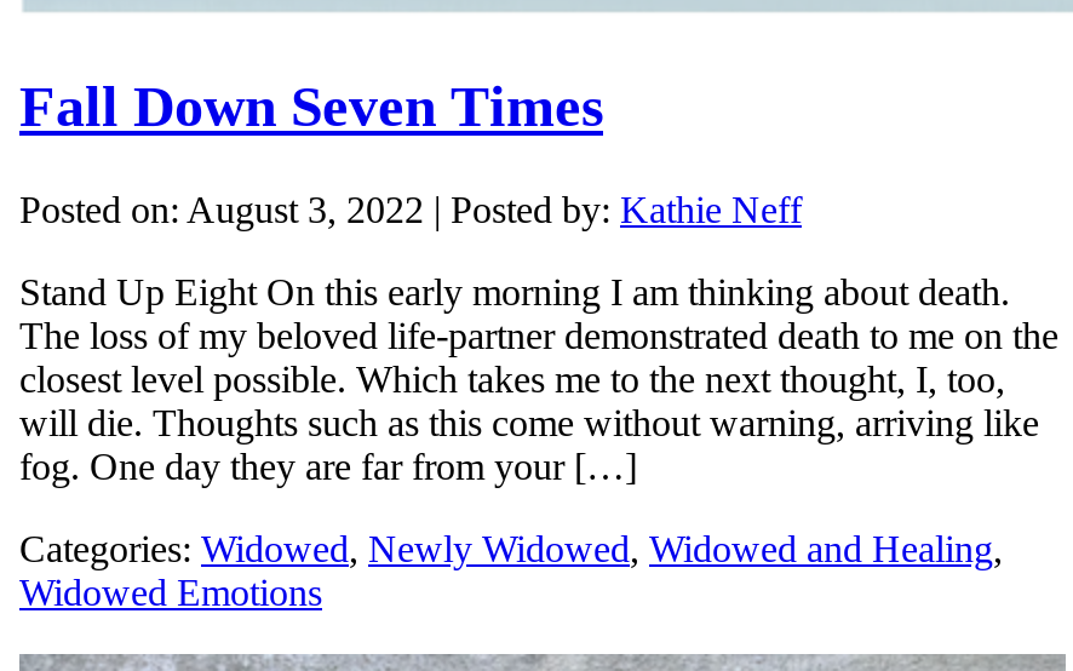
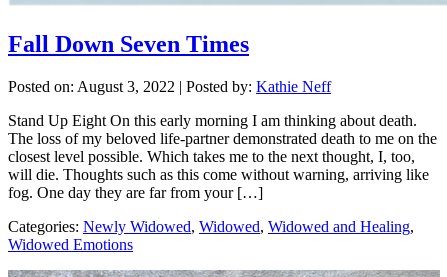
- Categories: Widowed, Newly Widowed, Widowed and Healing,
+ Categories: Newly Widowed, Widowed, Widowed and Healing,
